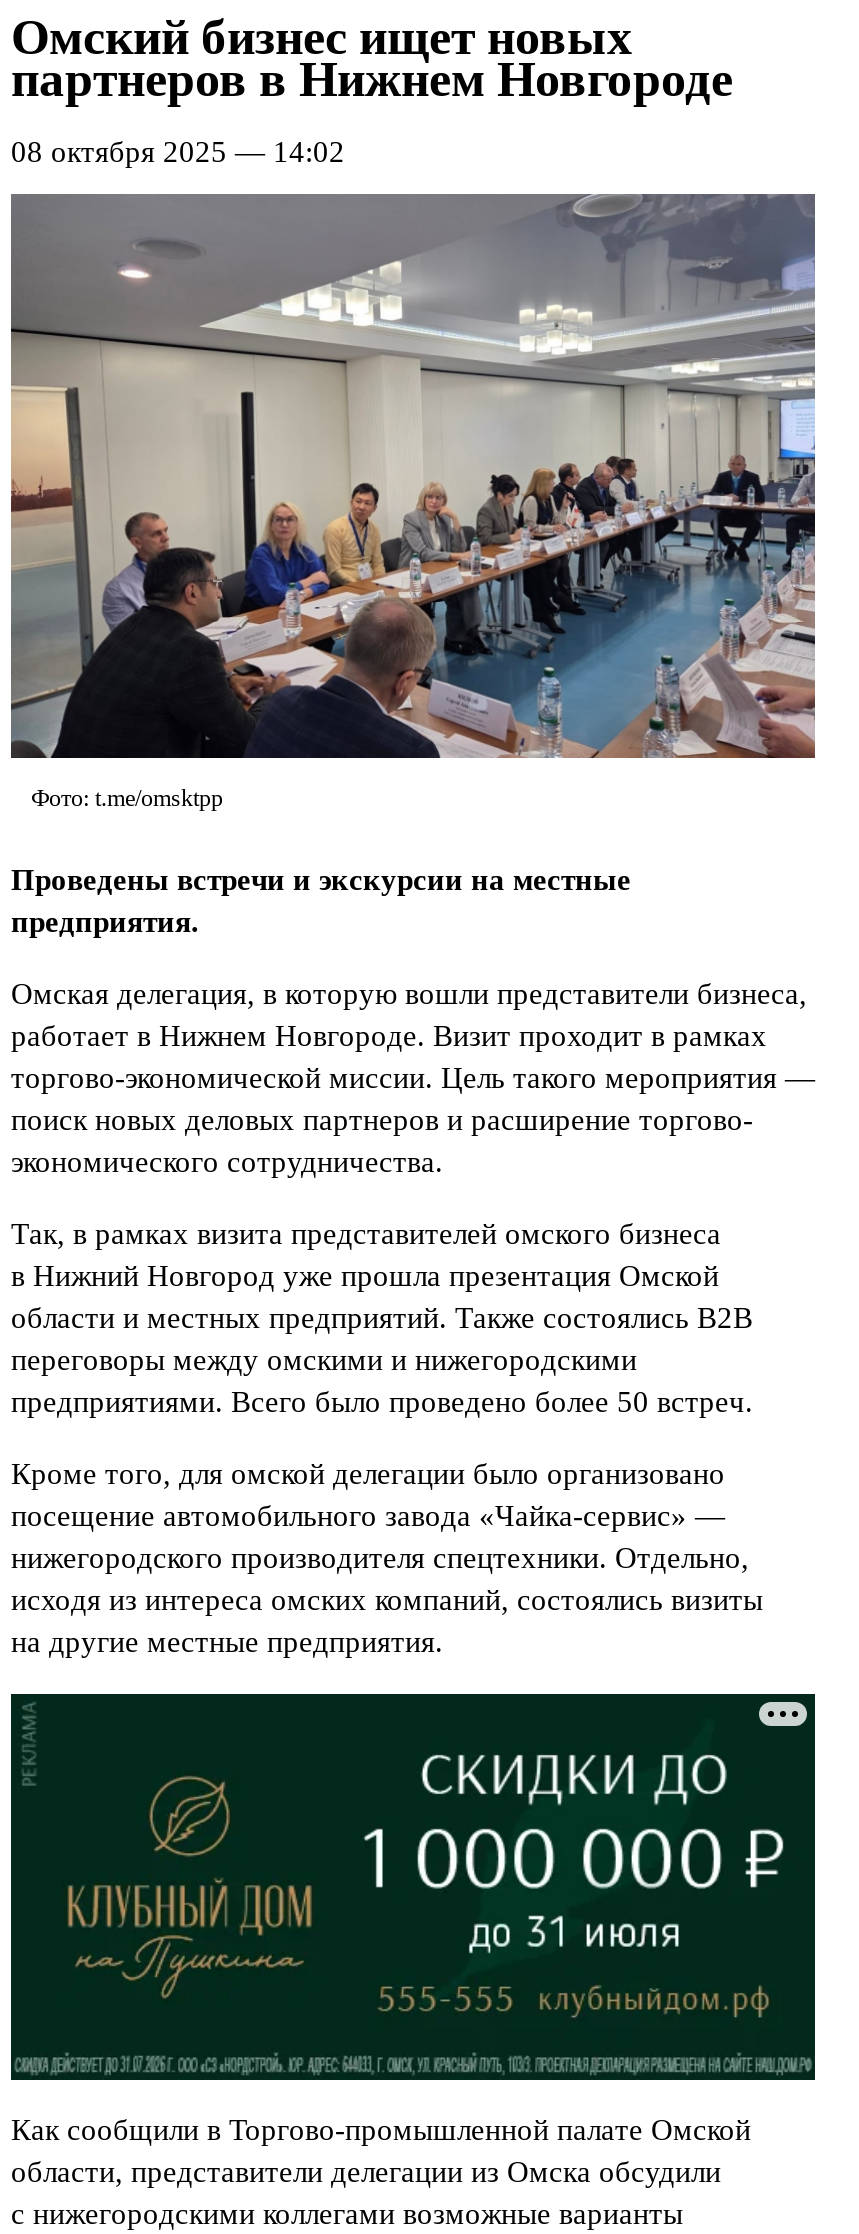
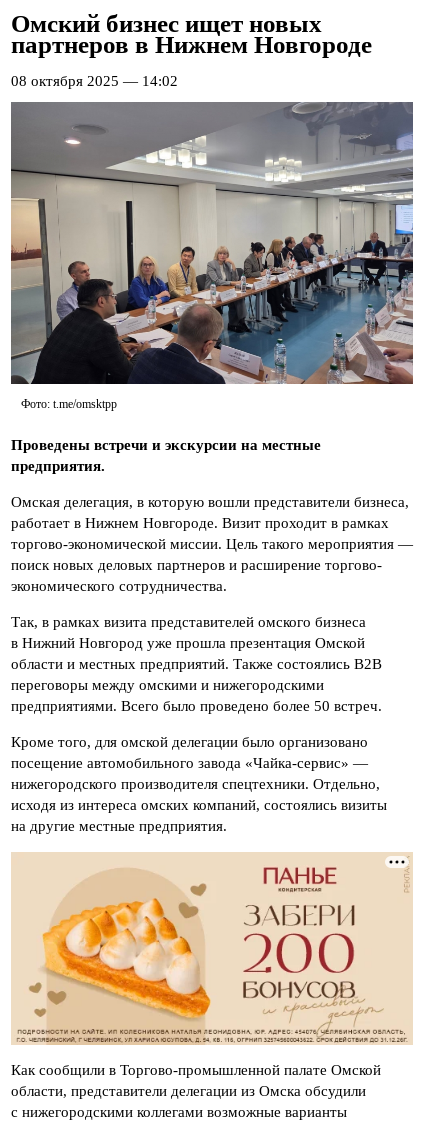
- [image]
+ [image]
